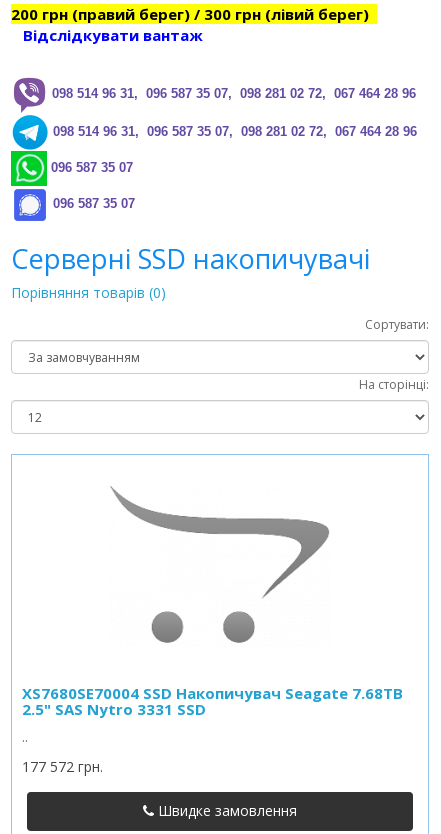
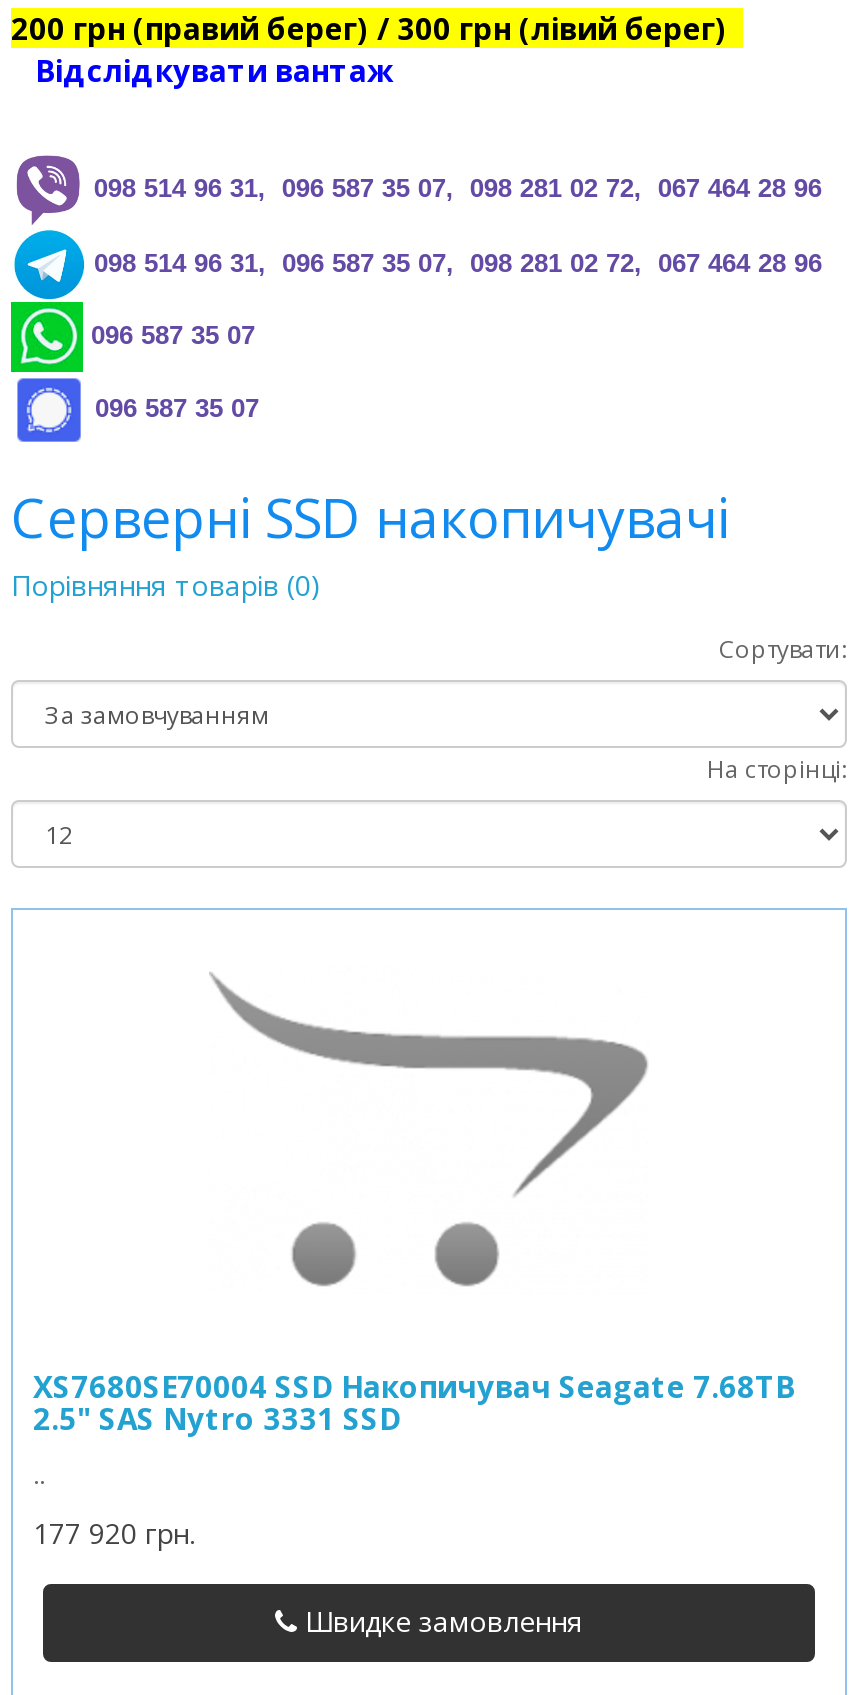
- 177 572 грн.
+ 177 920 грн.
